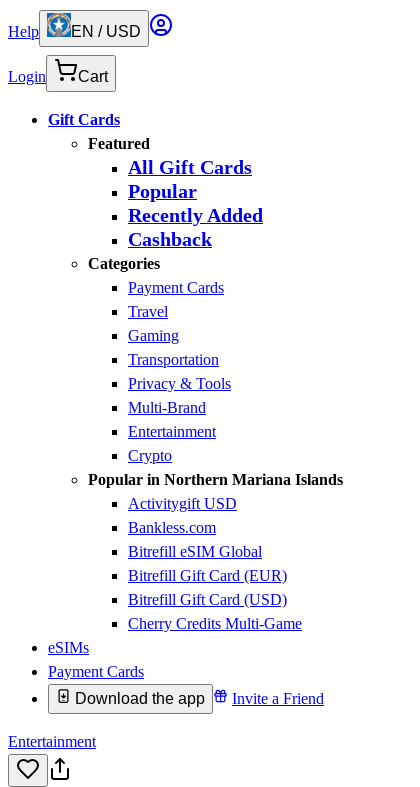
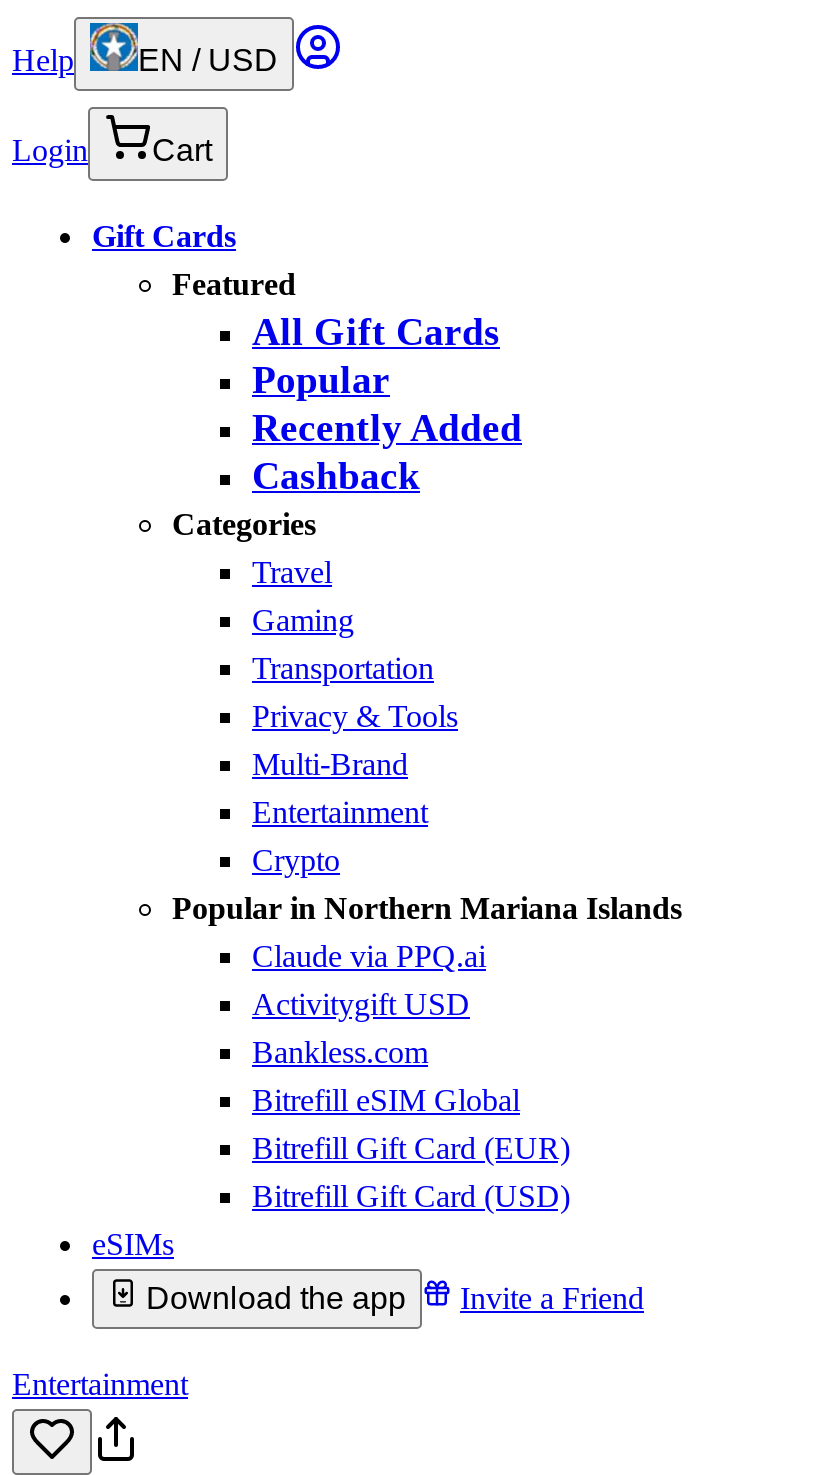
- Payment Cards

+ Claude via PPQ.ai

- Cherry Credits Multi-Game

- Payment Cards
